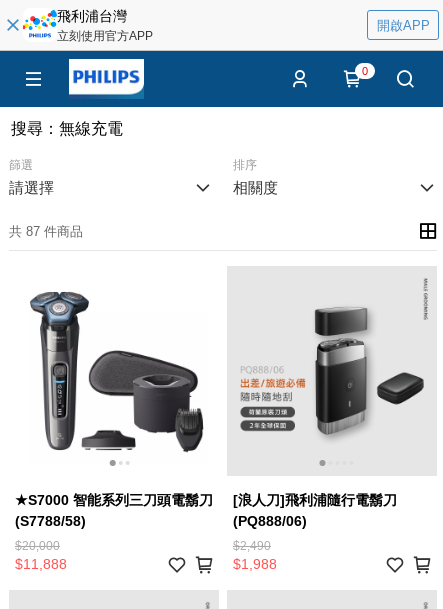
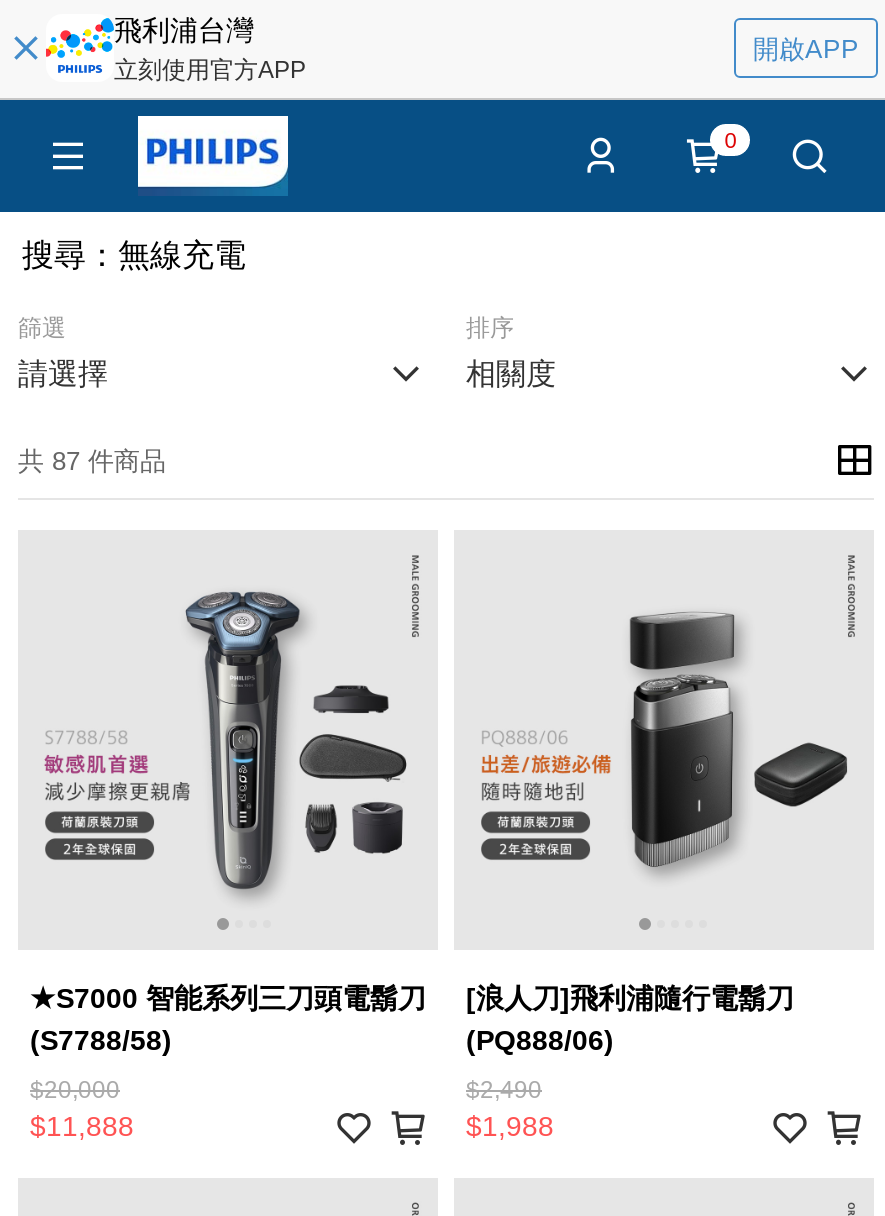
- [image]
+ [image]
